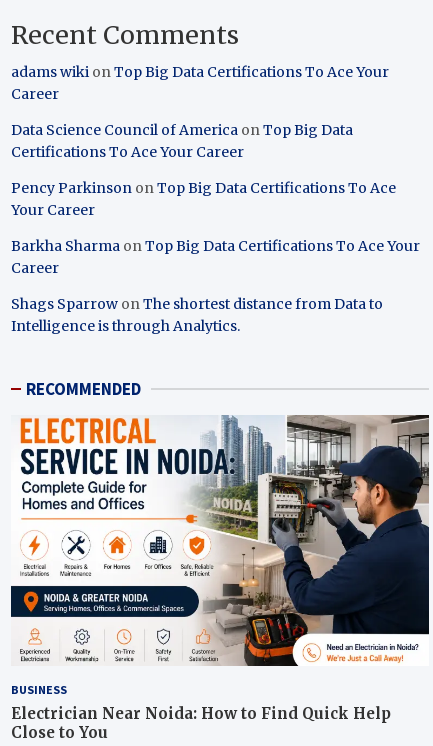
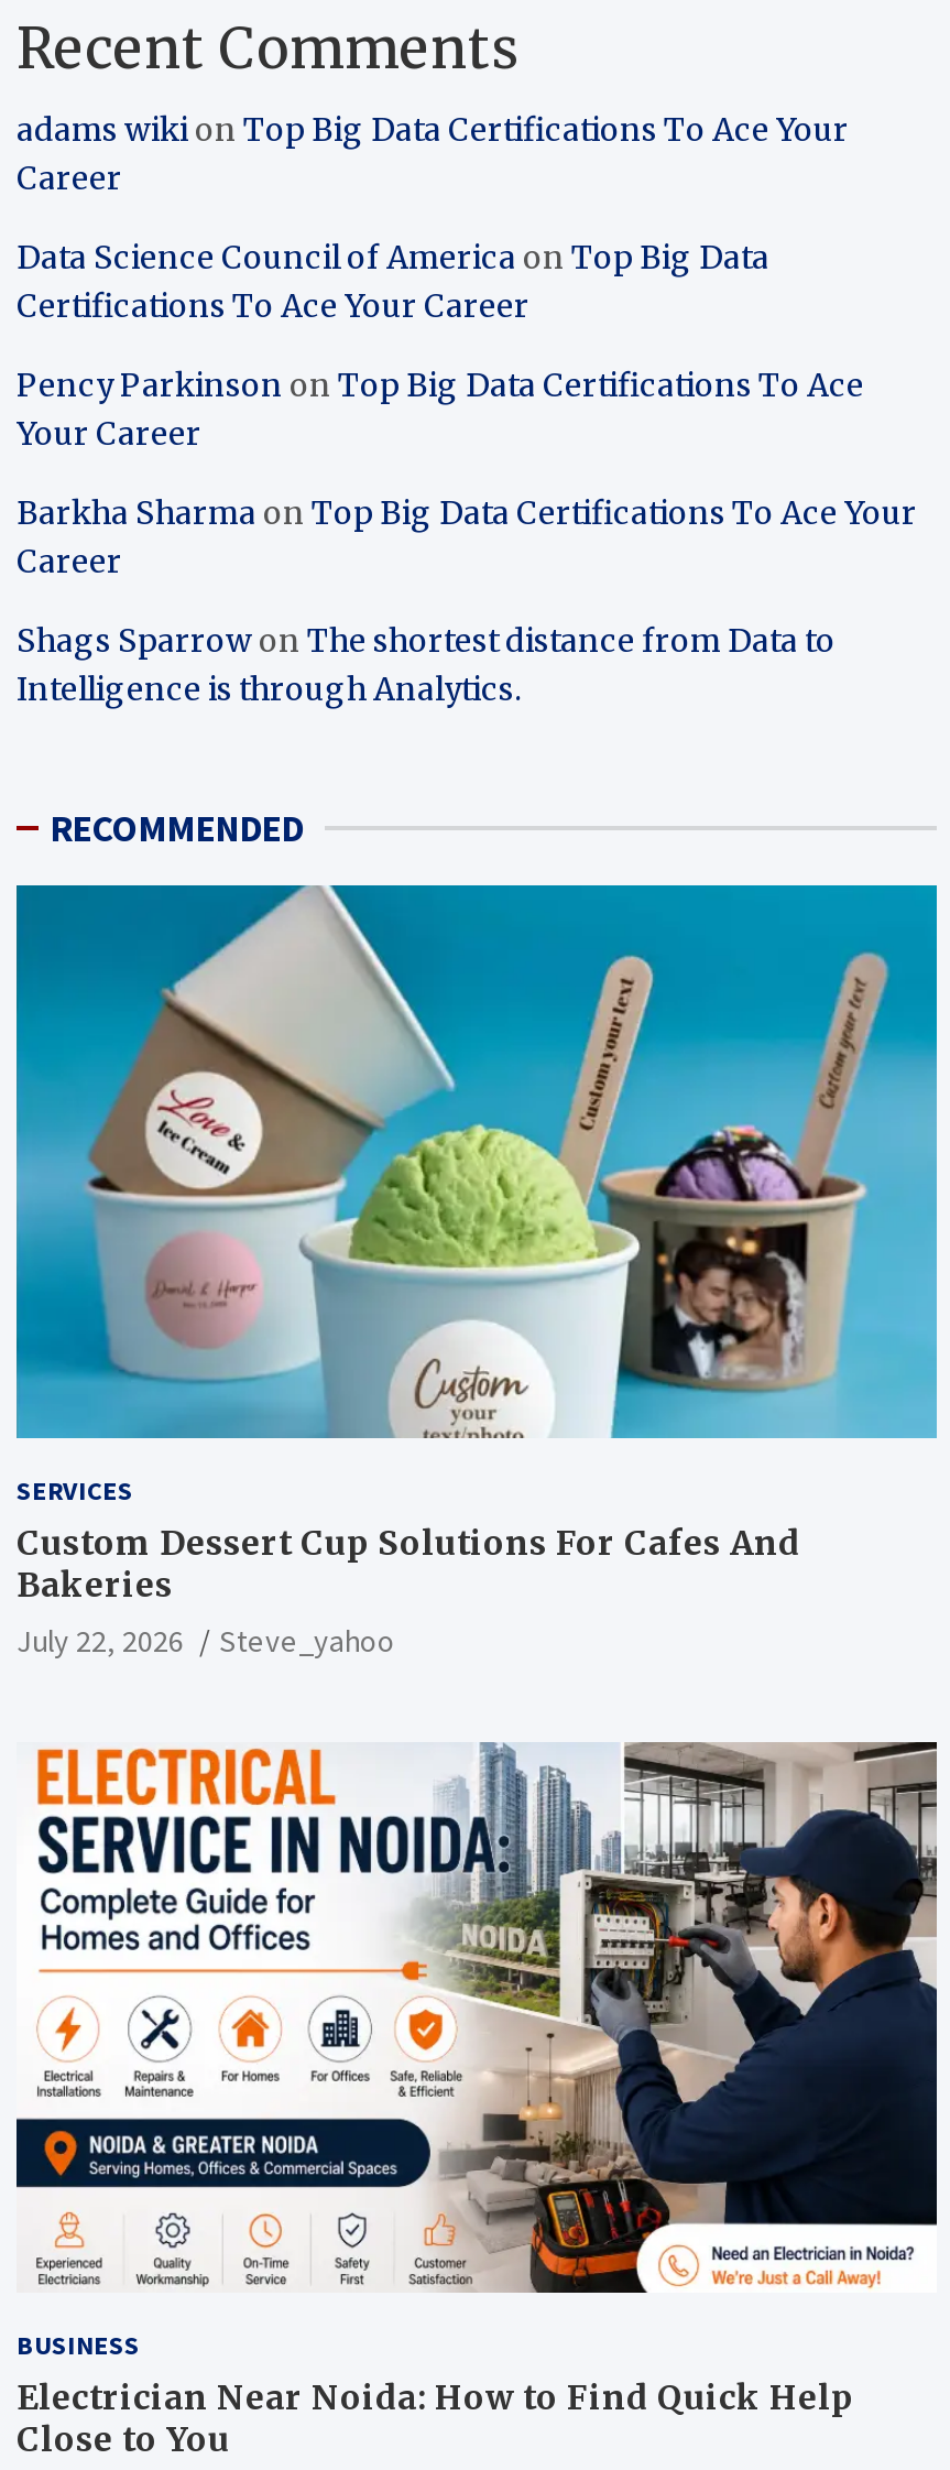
+ [image]
+ SERVICES
+ Custom Dessert Cup Solutions For Cafes And
+ Bakeries
+ July 22, 2026
+ Steve_yahoo
